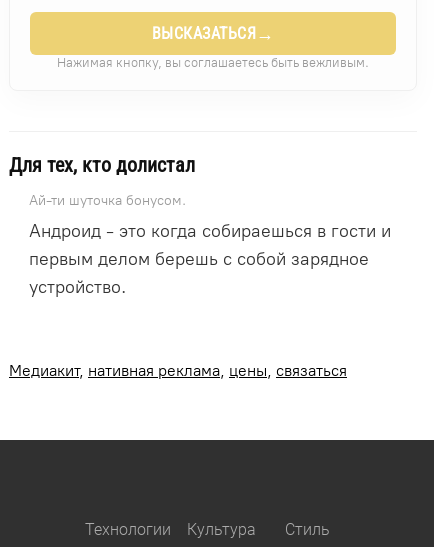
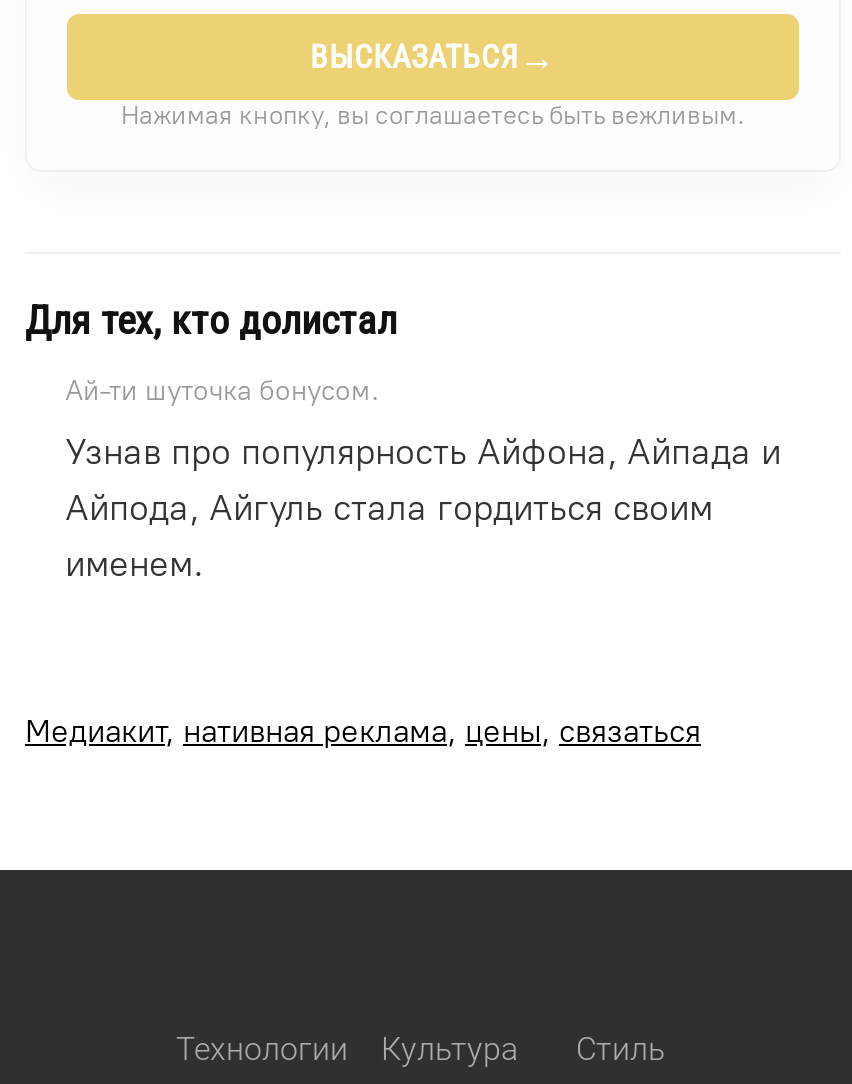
- Андроид - это когда собираешься в гости и
- первым делом берешь с собой зарядное
- устройство.
+ Узнав про популярность Айфона, Айпада и
+ Айпода, Айгуль стала гордиться своим
+ именем.
